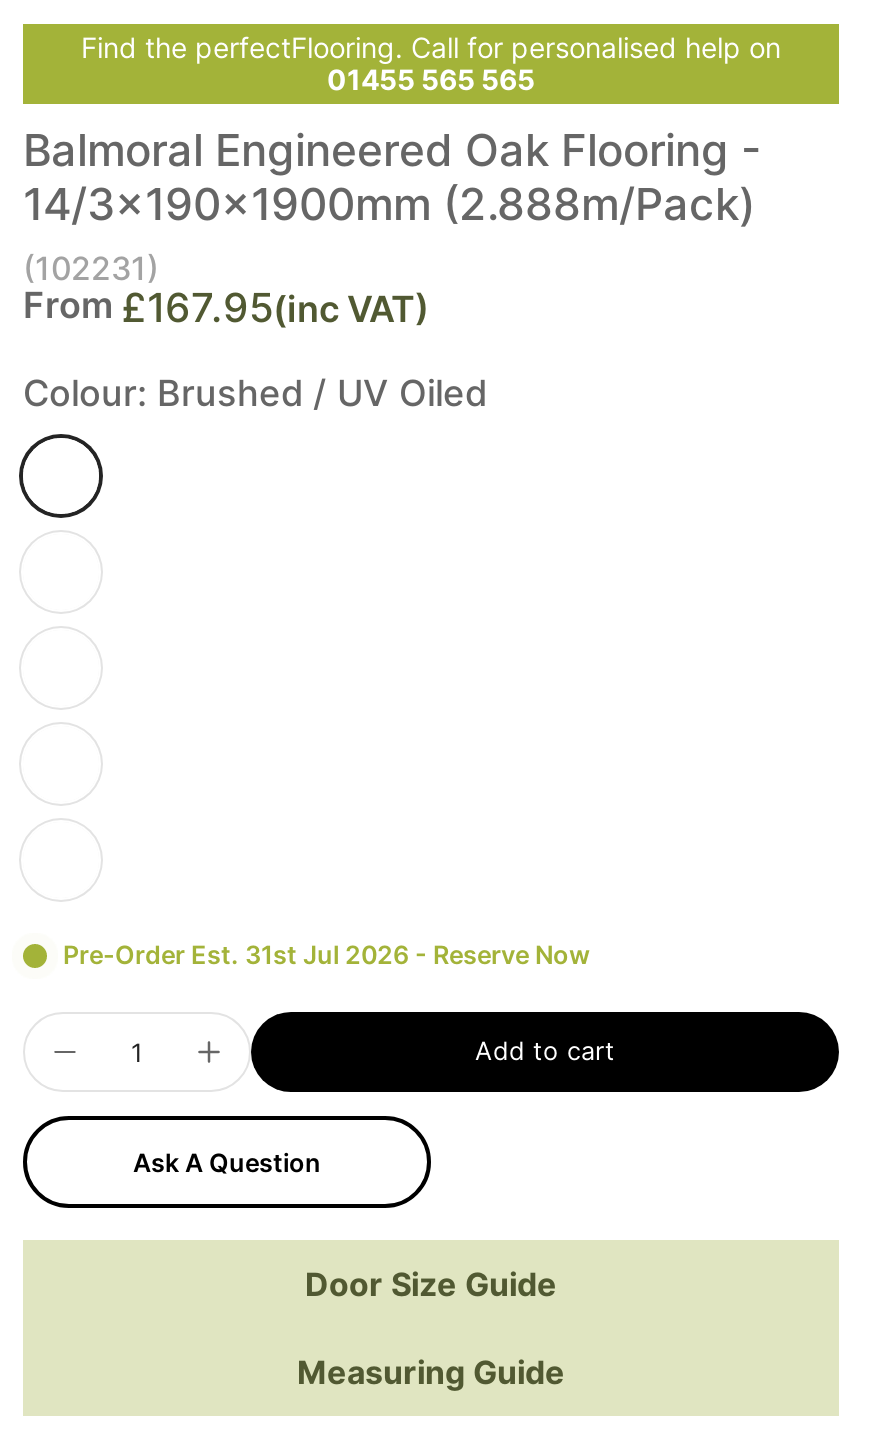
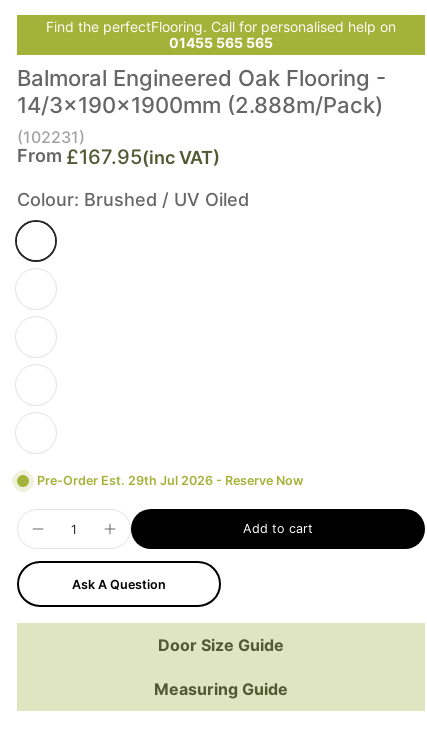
- Pre-Order Est. 31st Jul 2026 - Reserve Now
+ Pre-Order Est. 29th Jul 2026 - Reserve Now
